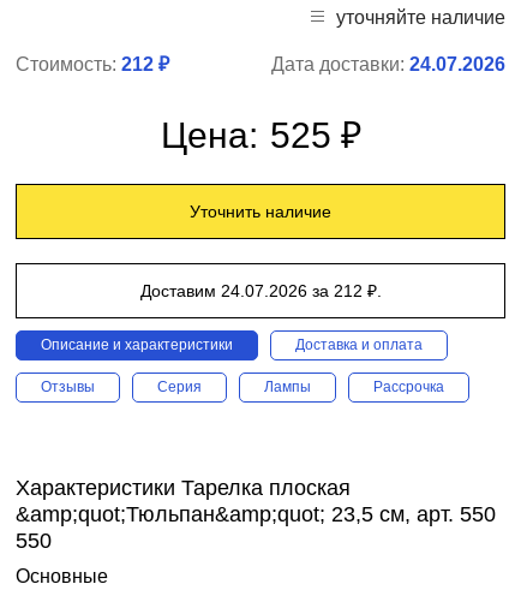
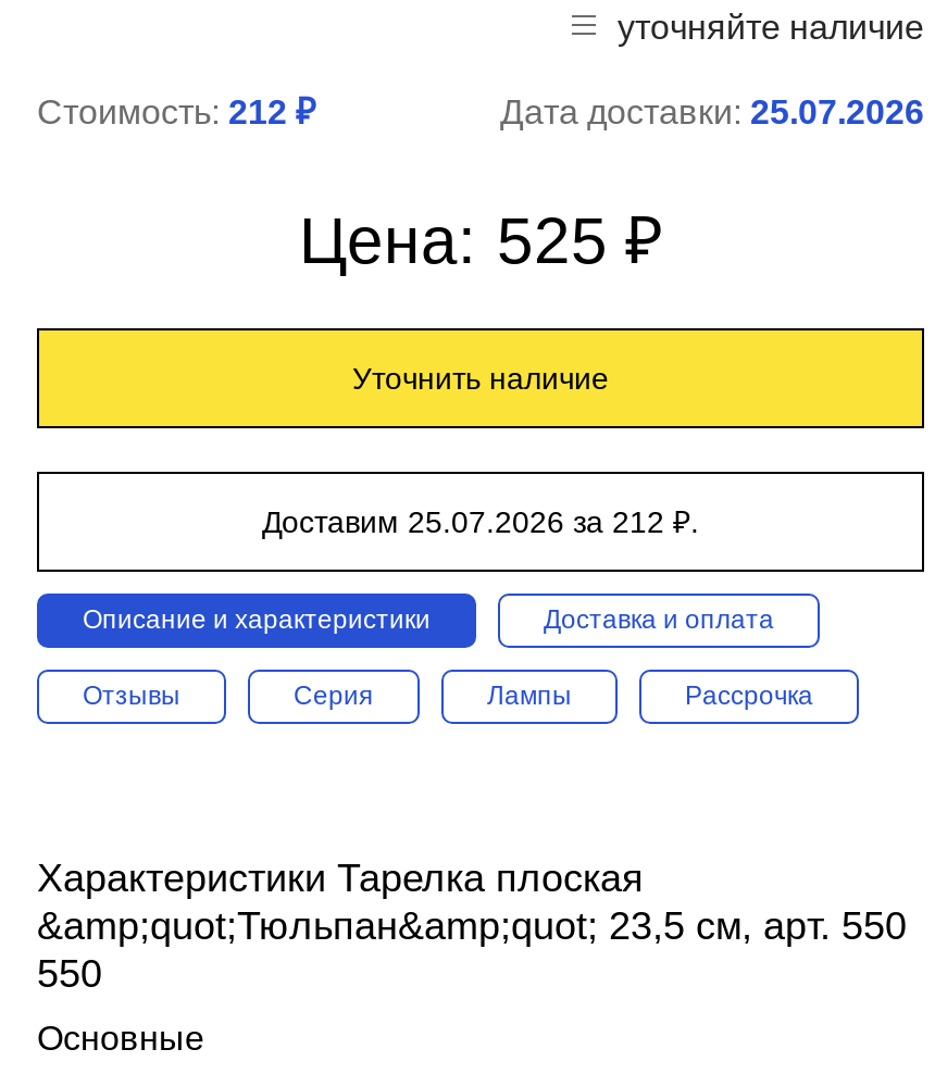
- Дата доставки: 24.07.2026
+ Дата доставки: 25.07.2026

- Доставим 24.07.2026 за 212 ₽.
+ Доставим 25.07.2026 за 212 ₽.
